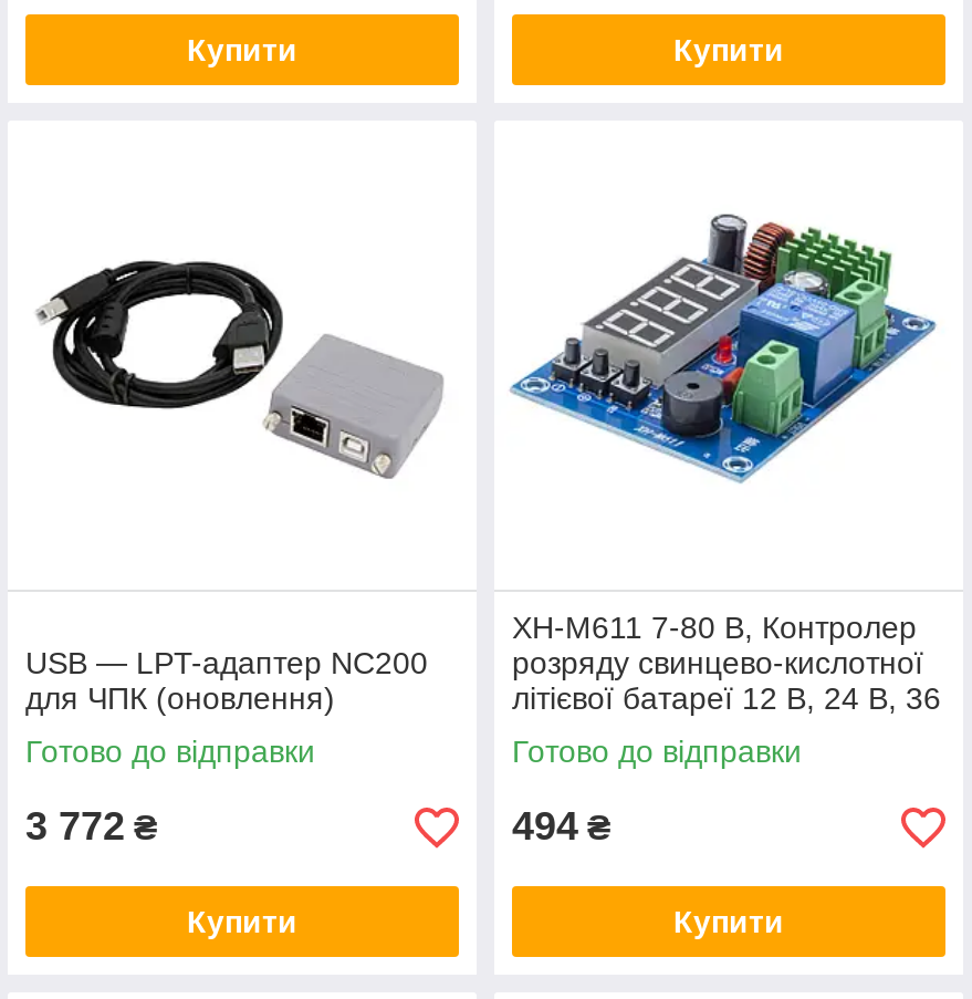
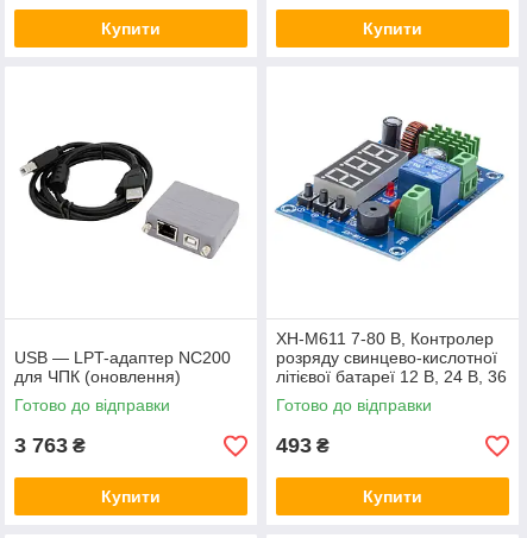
- 3 772 ₴
+ 3 763 ₴

- 494 ₴
+ 493 ₴
